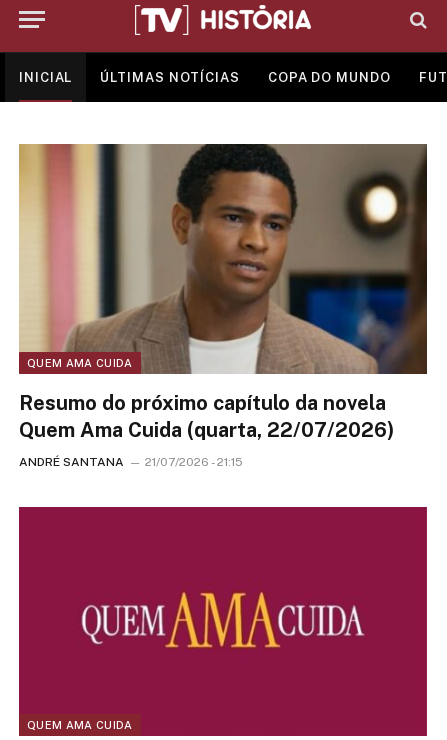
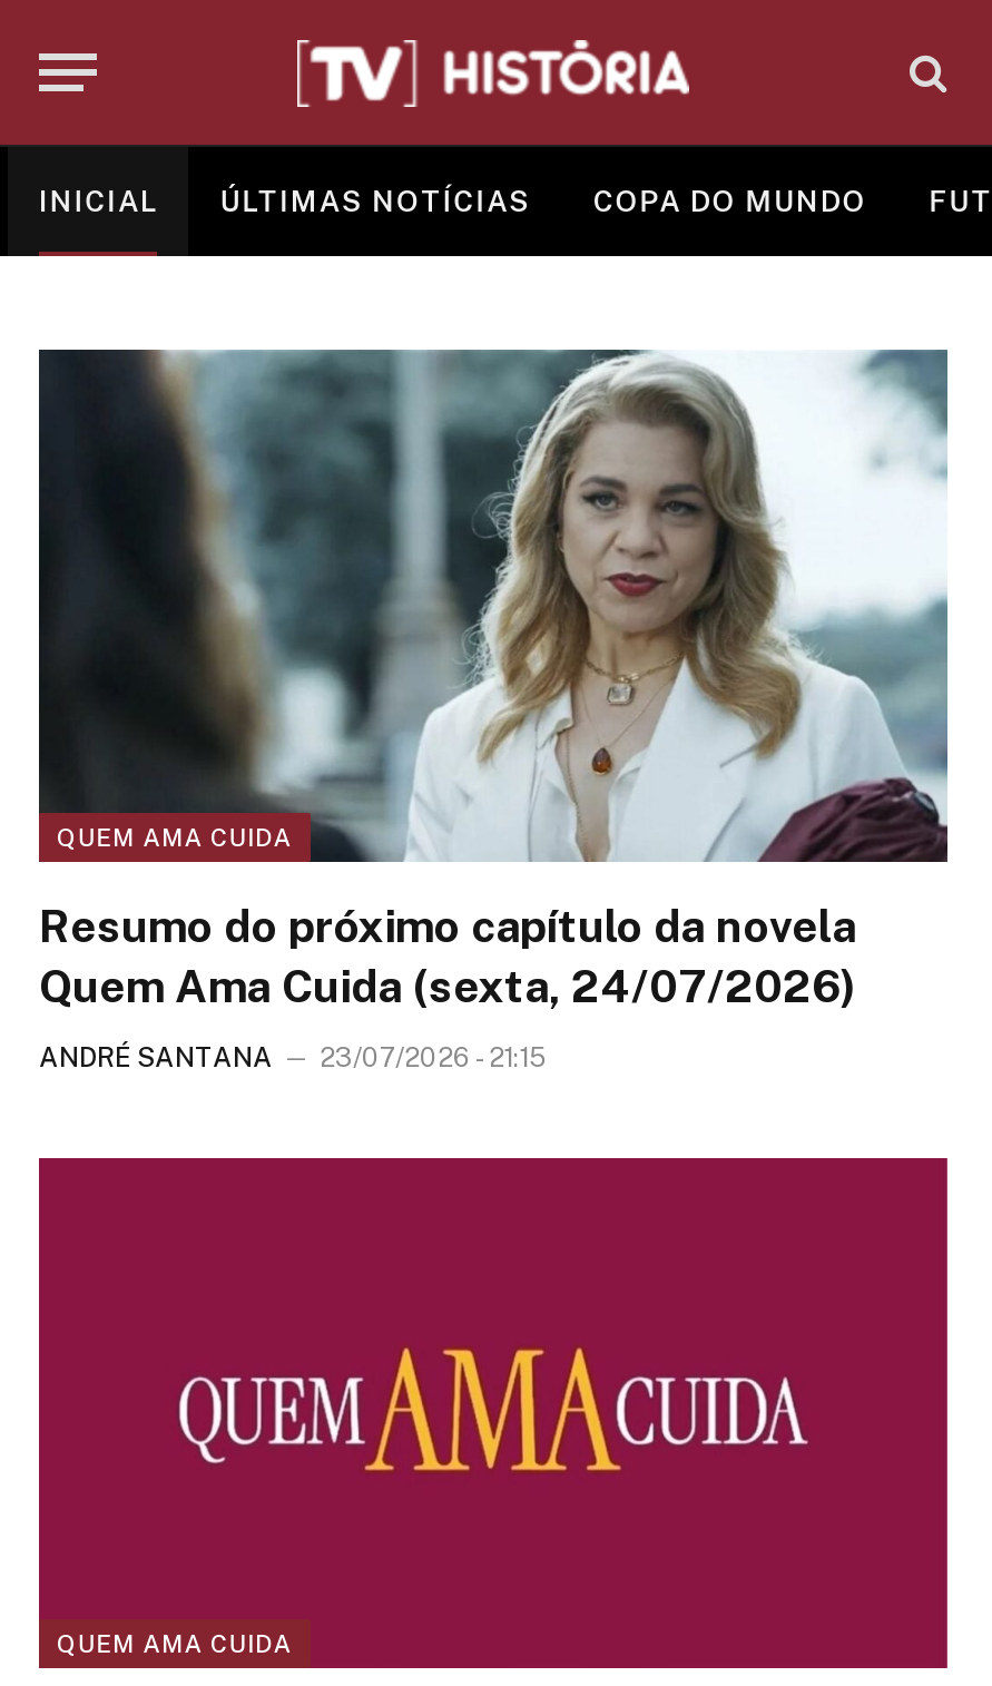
- [image]
+ [image]

- Quem Ama Cuida (quarta, 22/07/2026)
+ Quem Ama Cuida (sexta, 24/07/2026)

- ANDRÉ SANTANA 21/07/2026 - 21:15
+ ANDRÉ SANTANA 23/07/2026 - 21:15
